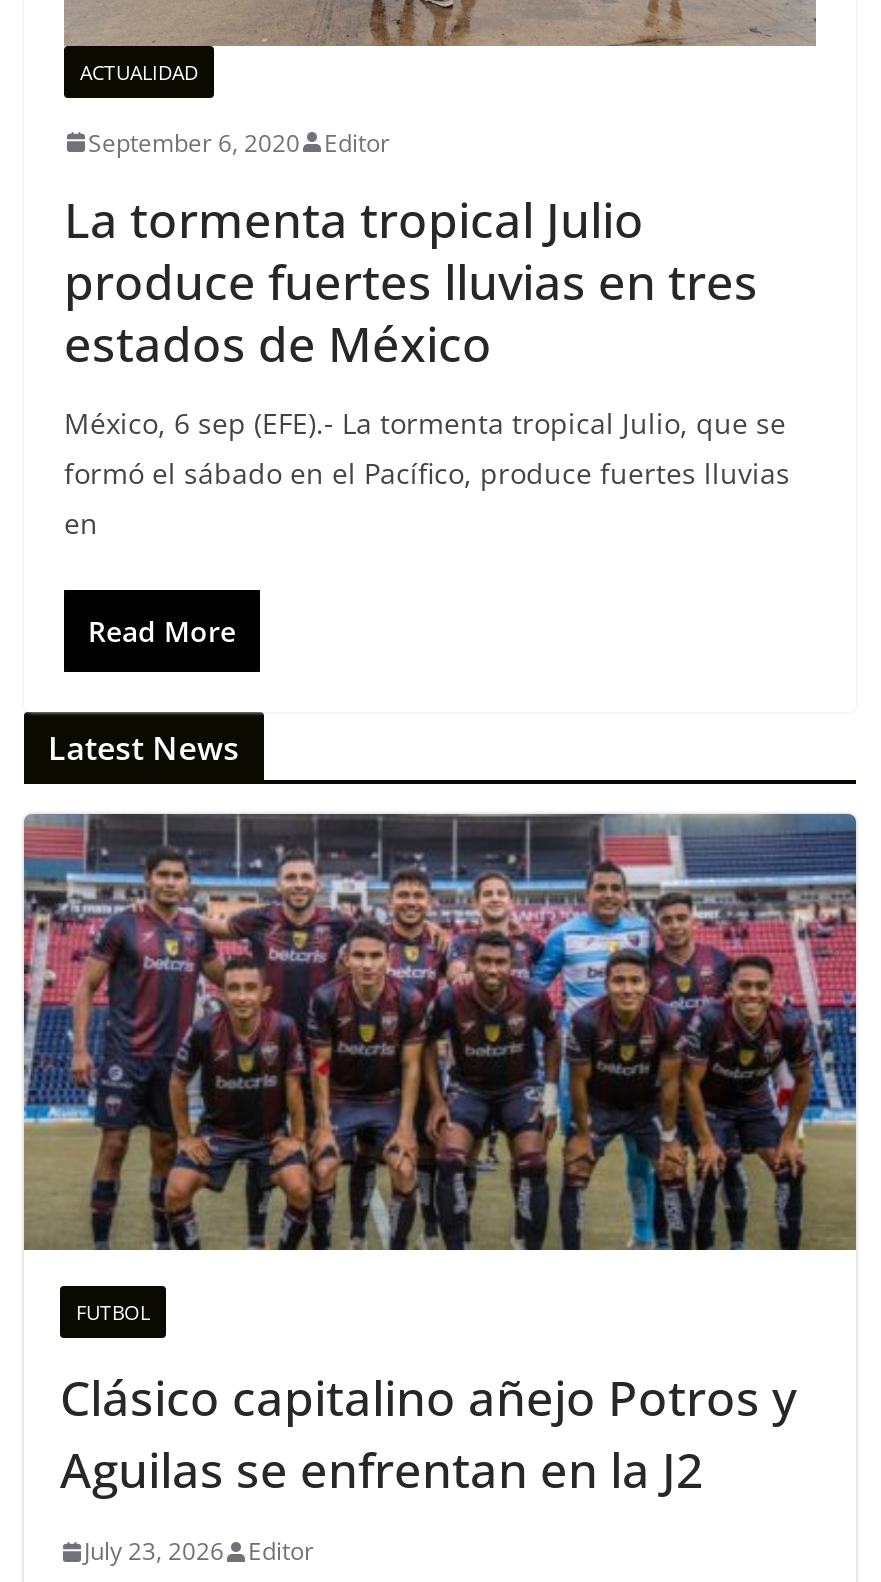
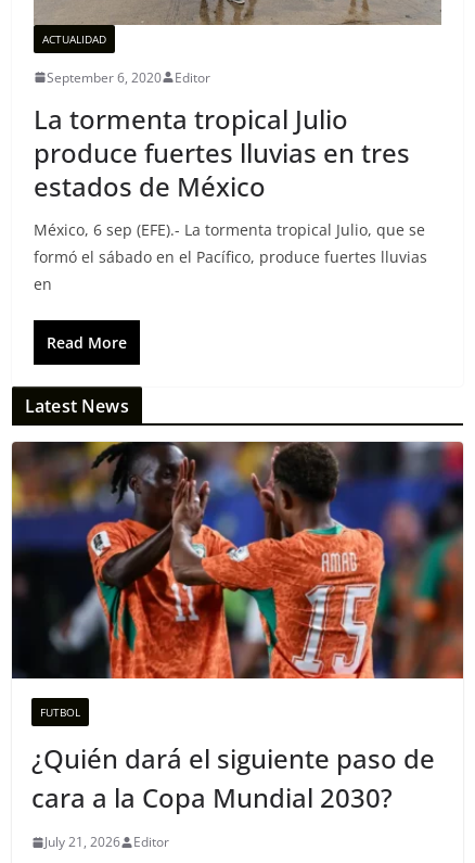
- [image]
+ [image]

- Clásico capitalino añejo Potros y
- Aguilas se enfrentan en la J2
+ ¿Quién dará el siguiente paso de
+ cara a la Copa Mundial 2030?

- July 23, 2026 Editor
+ July 21, 2026 Editor
